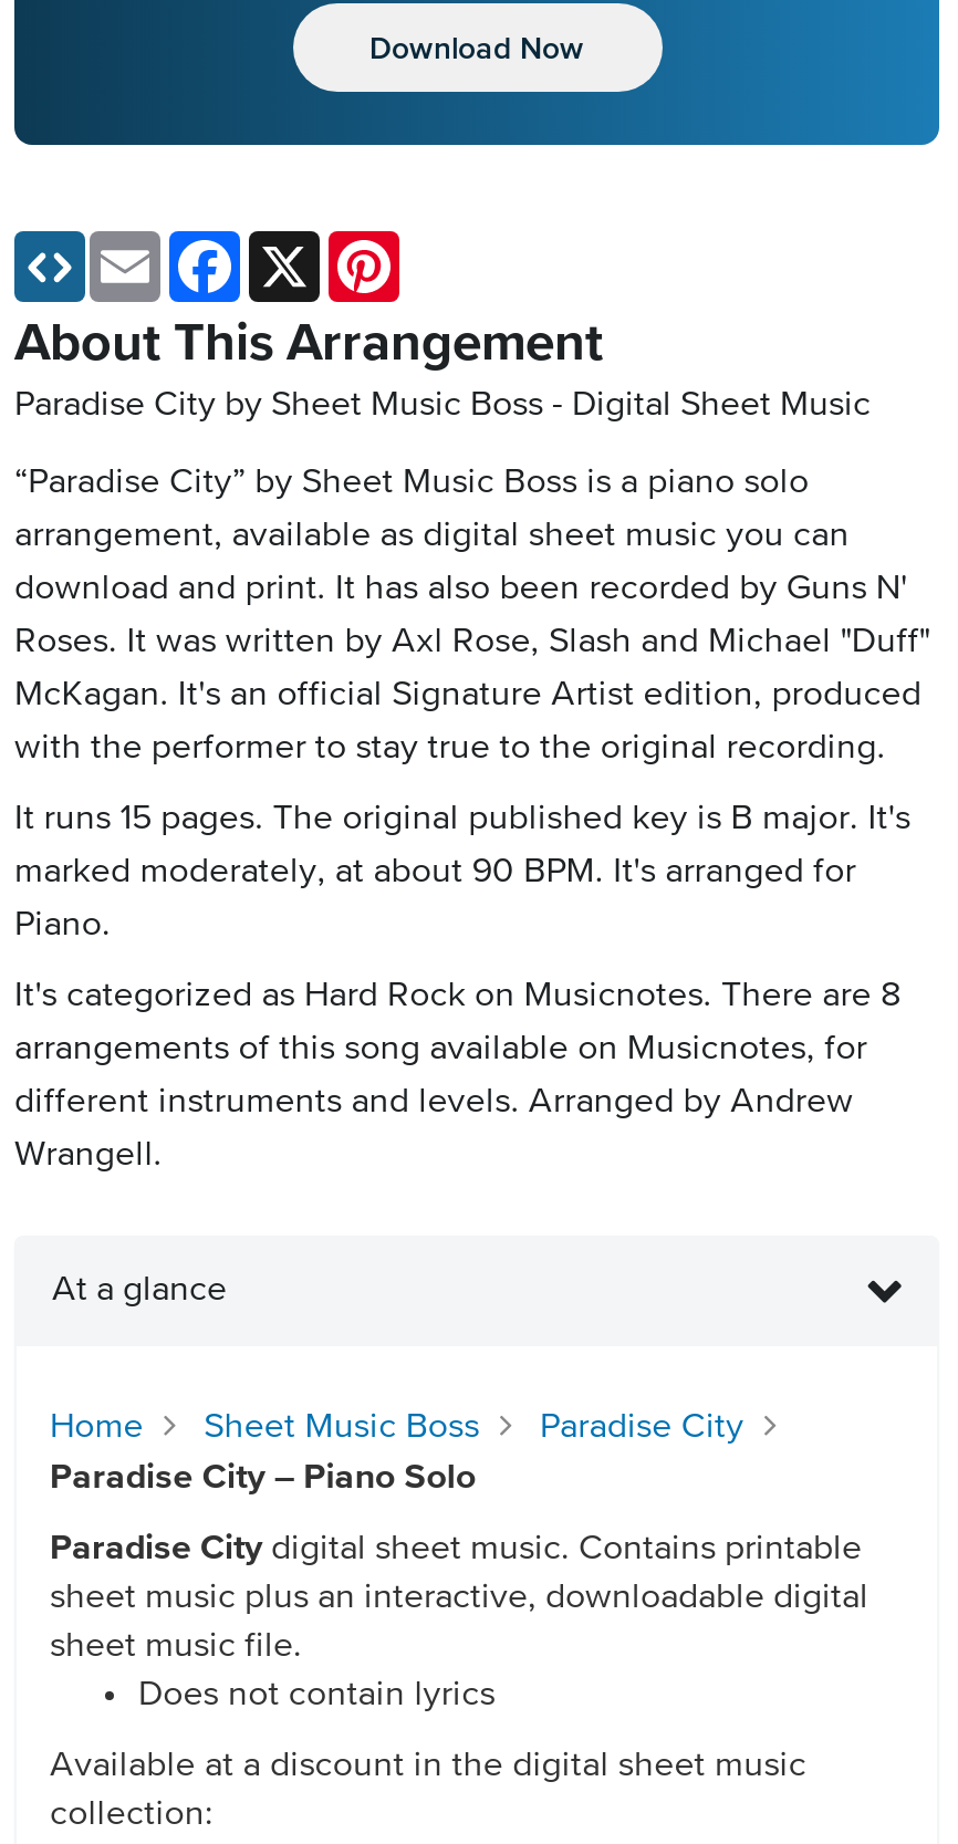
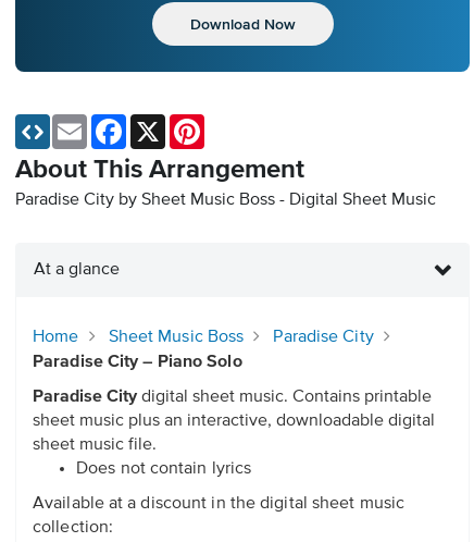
- “Paradise City” by Sheet Music Boss is a piano solo
- arrangement, available as digital sheet music you can
- download and print. It has also been recorded by Guns N'
- Roses. It was written by Axl Rose, Slash and Michael "Duff"
- McKagan. It's an official Signature Artist edition, produced
- with the performer to stay true to the original recording.
- It runs 15 pages. The original published key is B major. It's
- marked moderately, at about 90 BPM. It's arranged for
- Piano.
- It's categorized as Hard Rock on Musicnotes. There are 8
- arrangements of this song available on Musicnotes, for
- different instruments and levels. Arranged by Andrew
- Wrangell.
